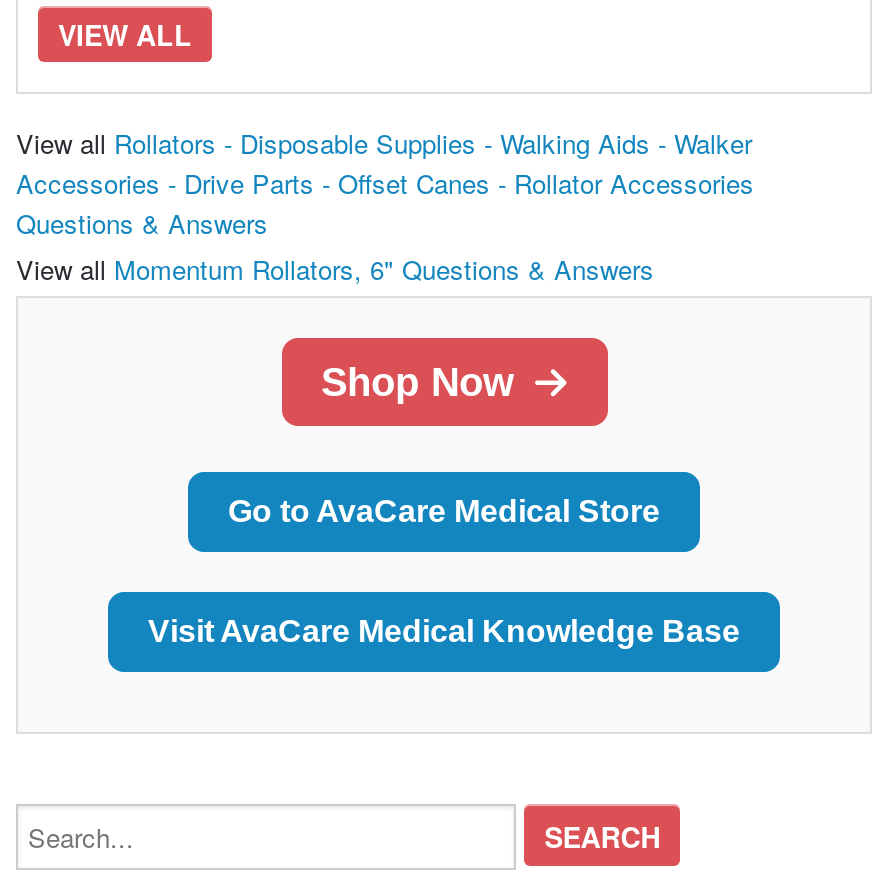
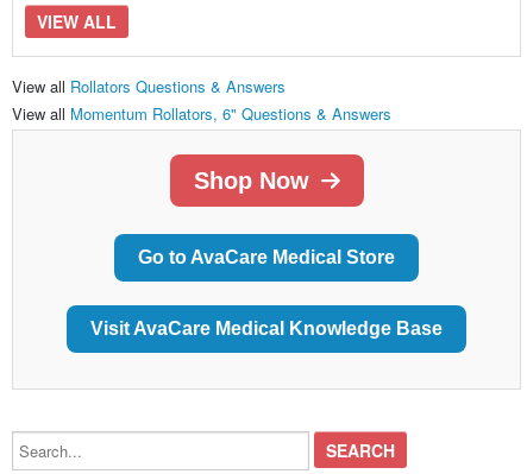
- View all Rollators - Disposable Supplies - Walking Aids - Walker
- Accessories - Drive Parts - Offset Canes - Rollator Accessories
- Questions & Answers
+ View all Rollators Questions & Answers
